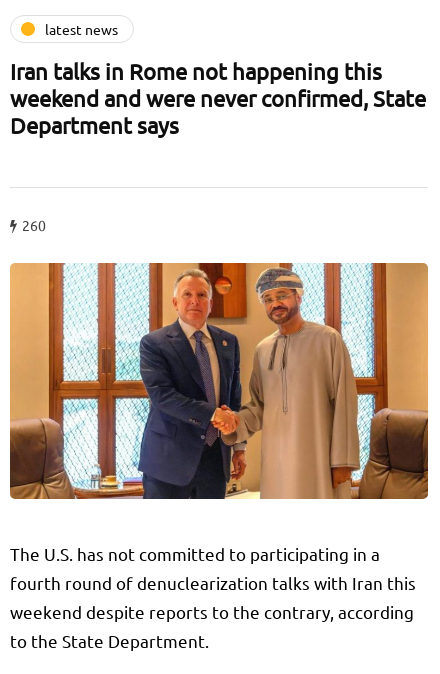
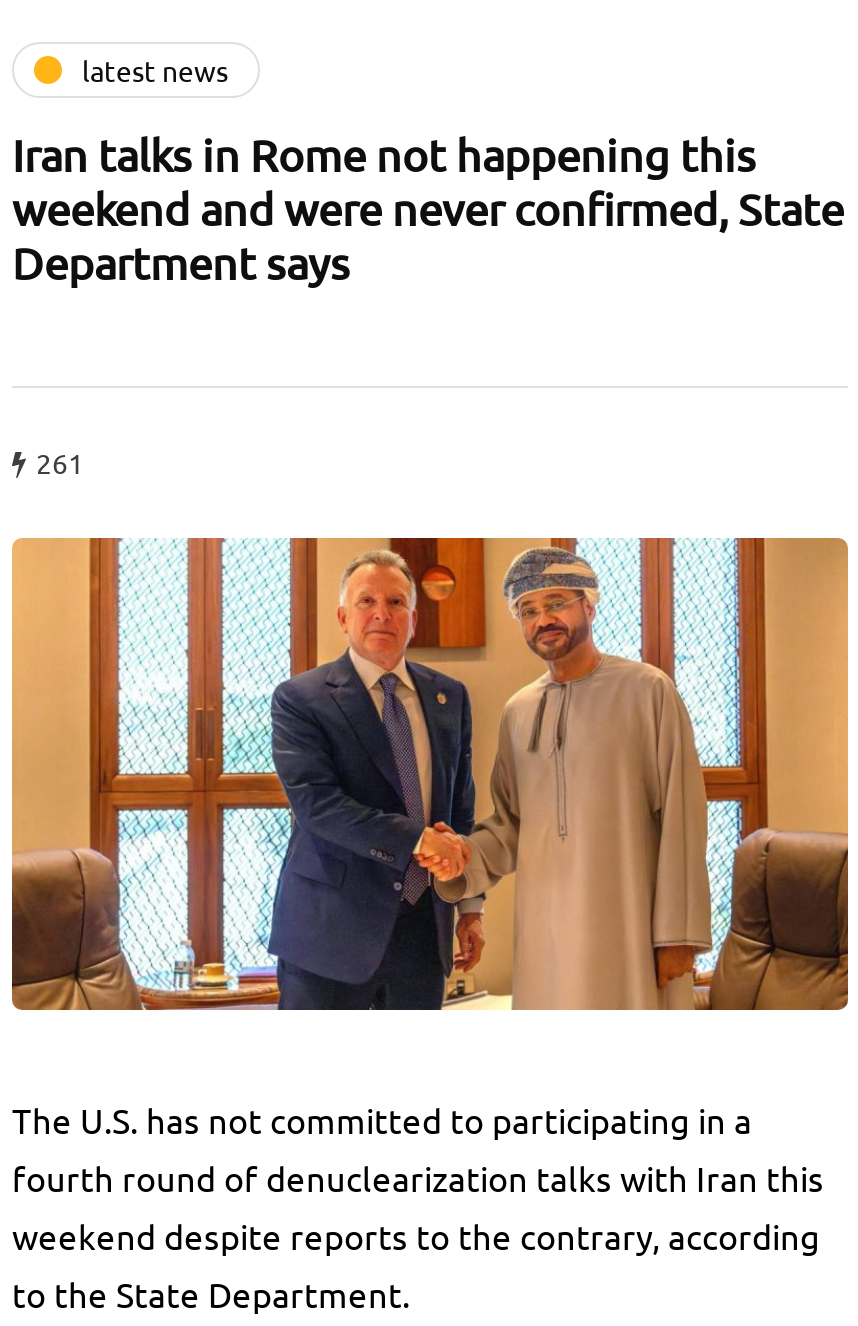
- 260
+ 261
